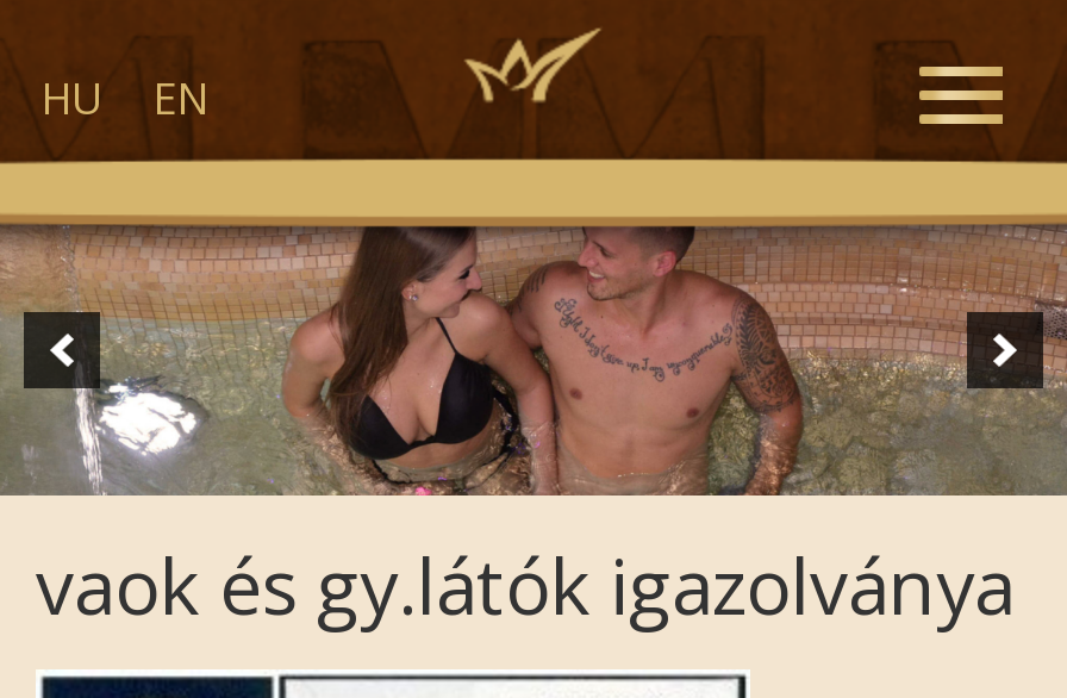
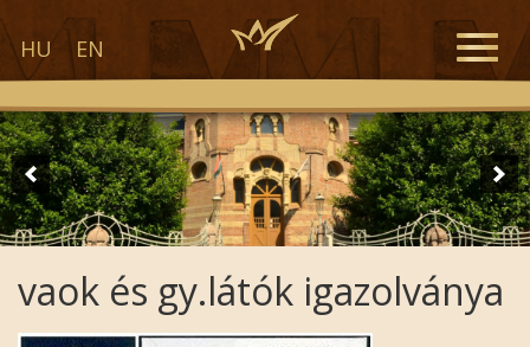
- [image]
+ [image]
